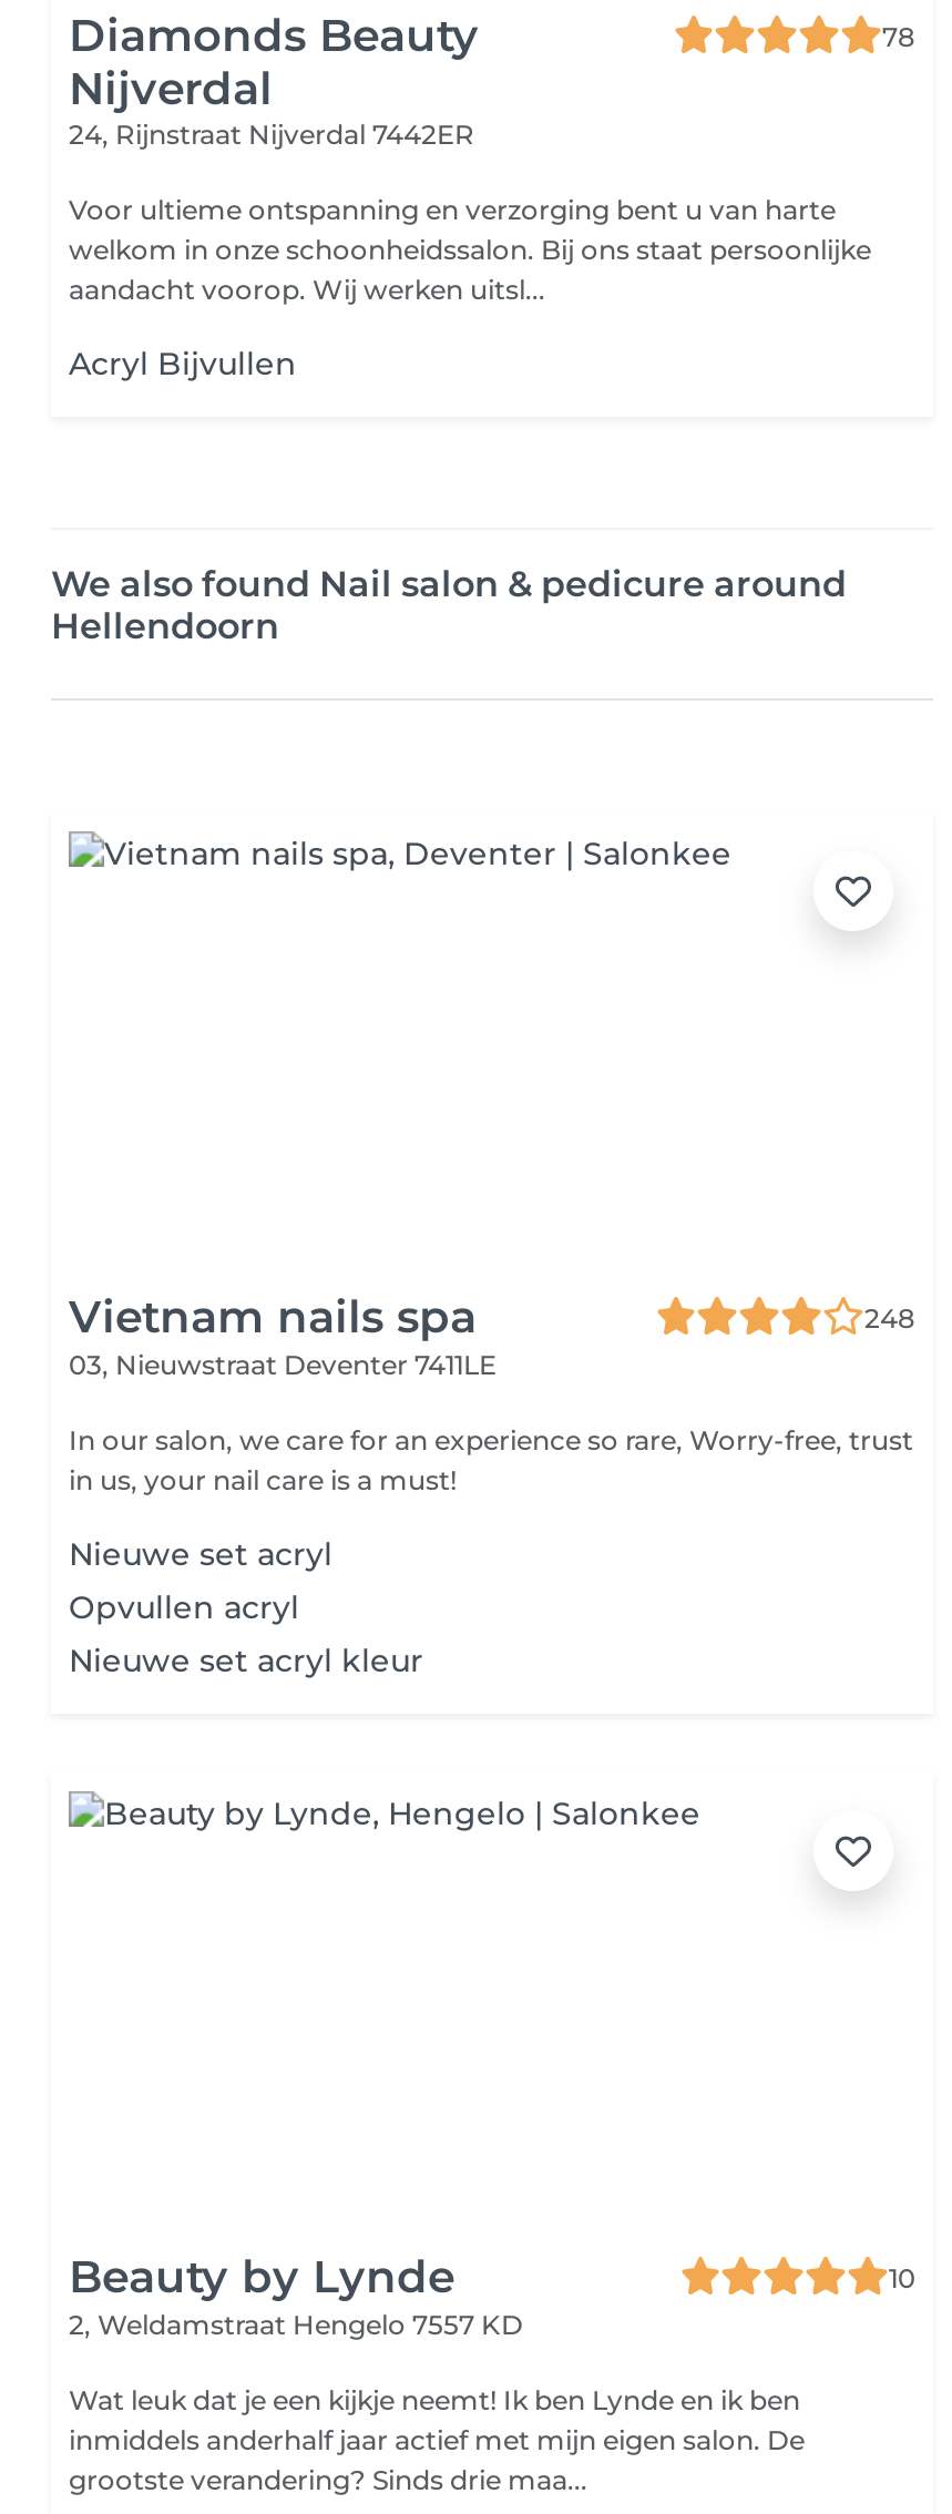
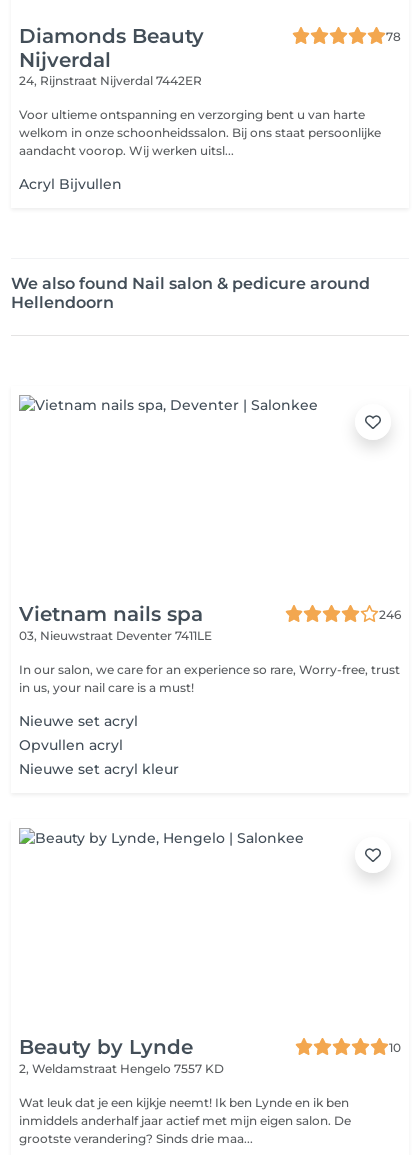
- 248
+ 246
